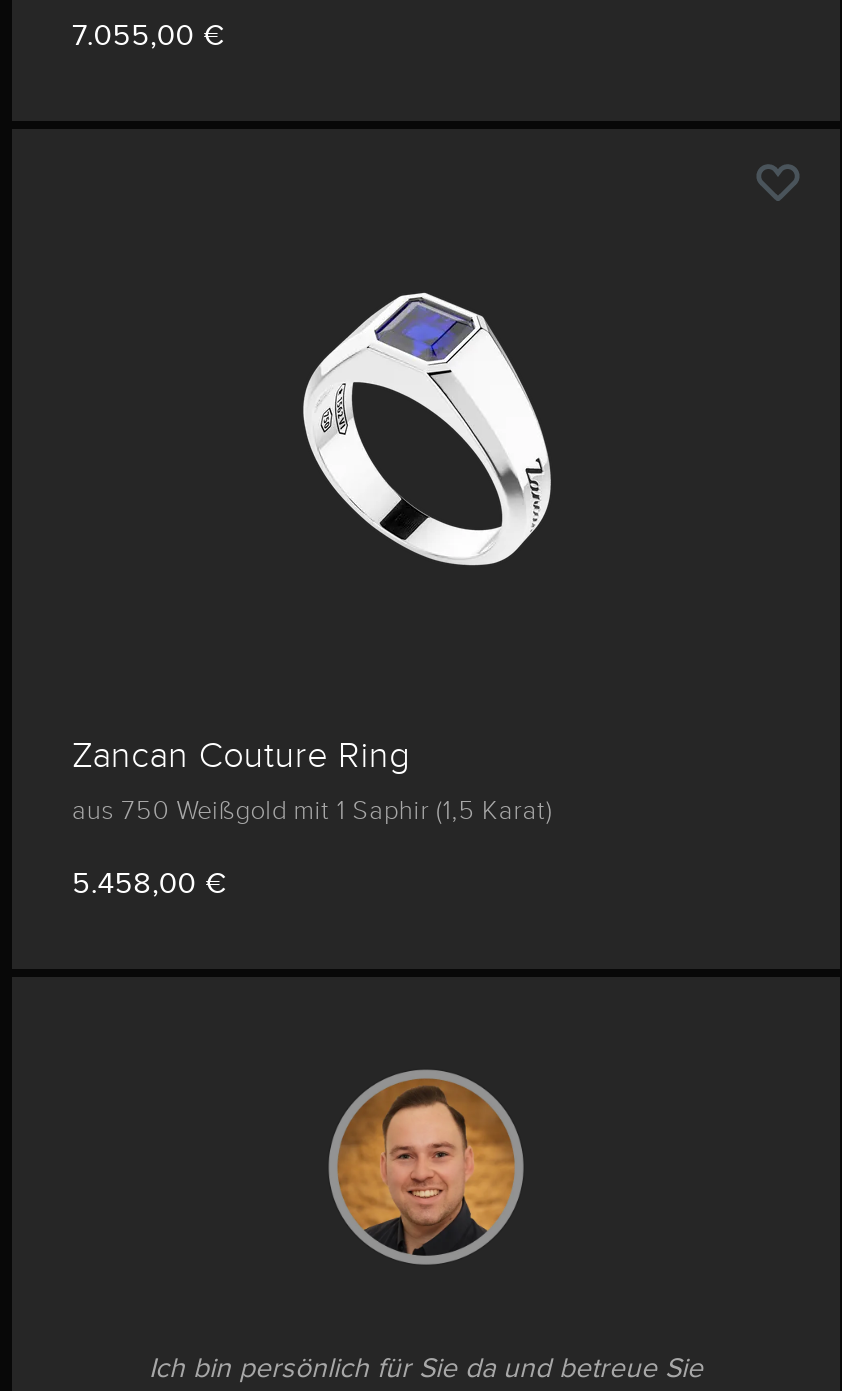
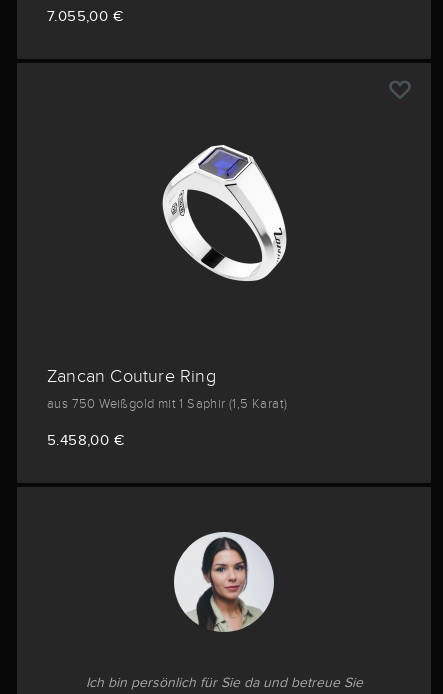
- [image]
+ [image]
